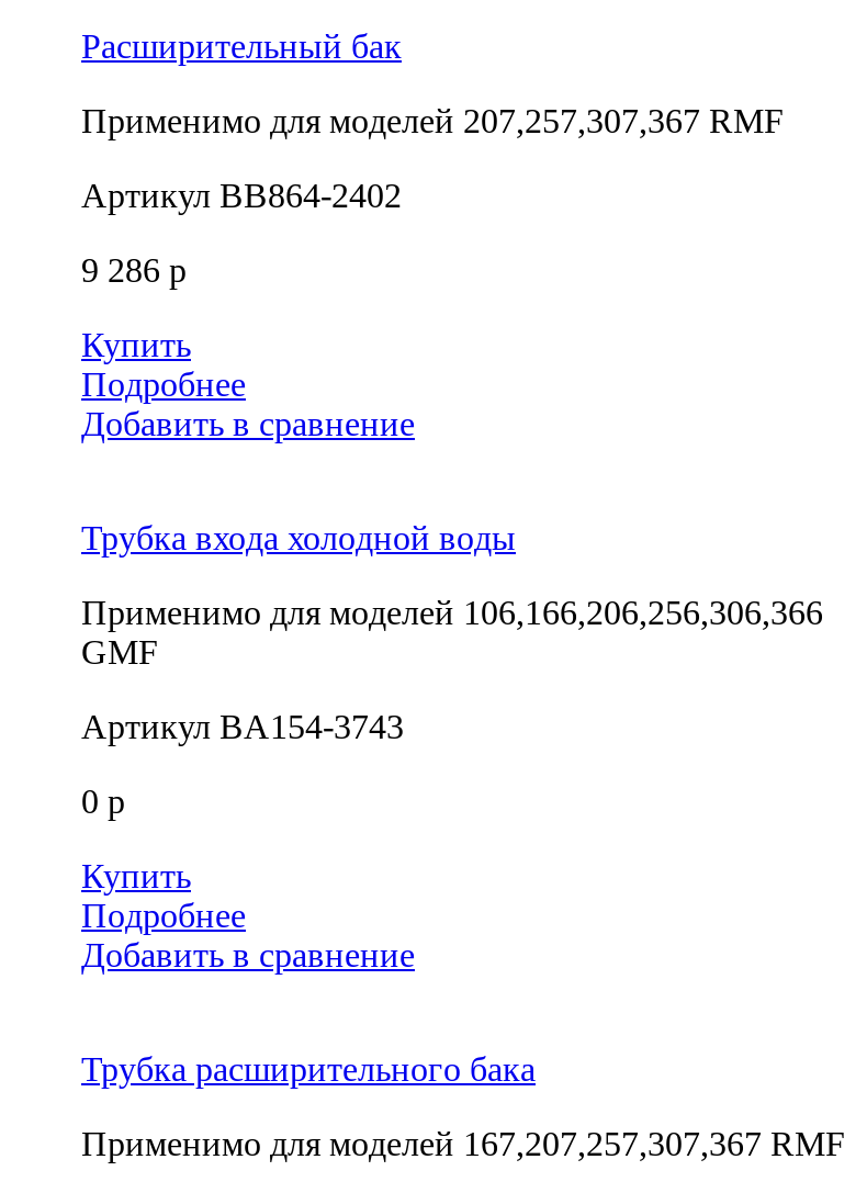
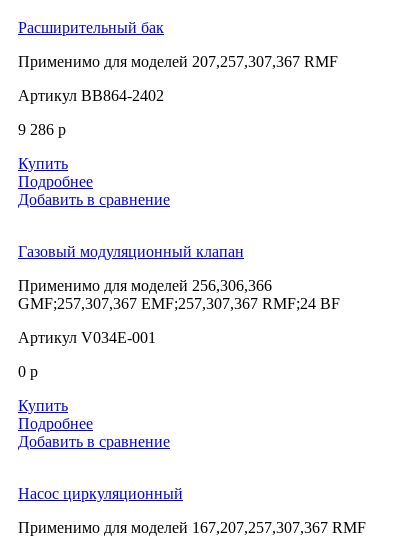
- Трубка входа холодной воды
+ Газовый модуляционный клапан

- Применимо для моделей 106,166,206,256,306,366
- GMF
+ Применимо для моделей 256,306,366
+ GMF;257,307,367 EMF;257,307,367 RMF;24 BF

- Артикул BA154-3743
+ Артикул V034E-001

- Трубка расширительного бака
+ Насос циркуляционный
